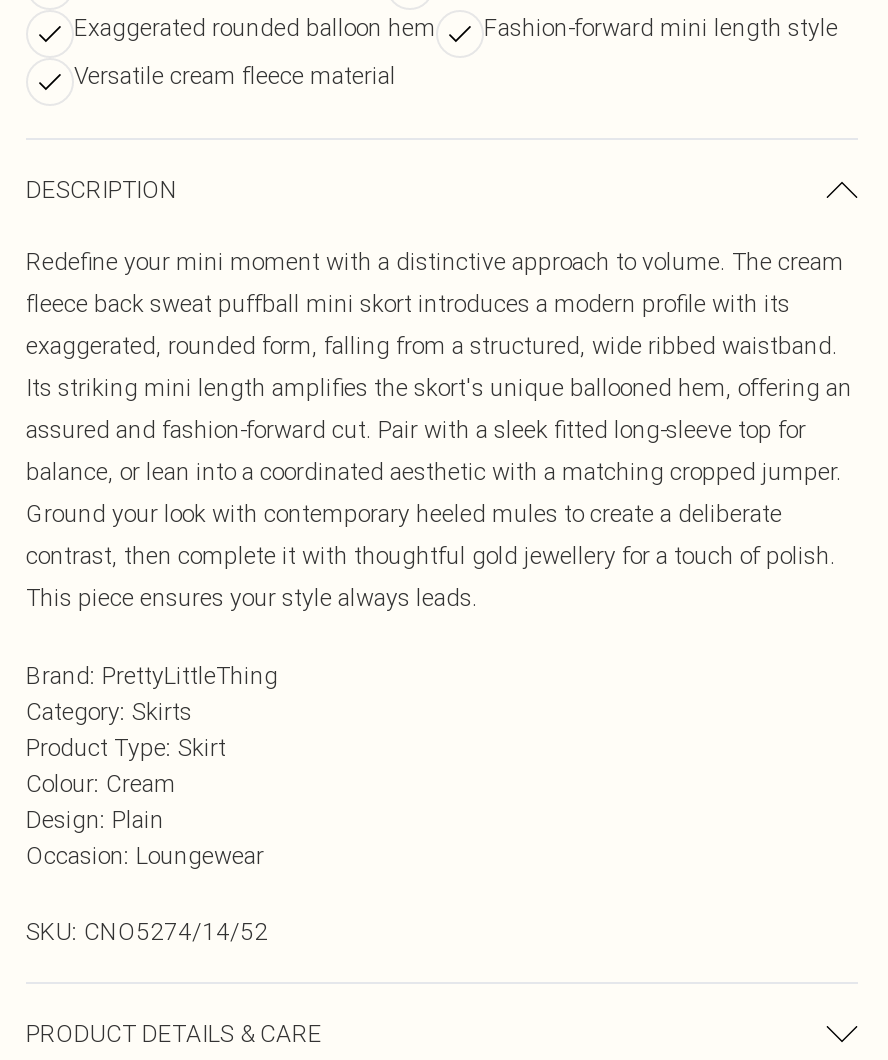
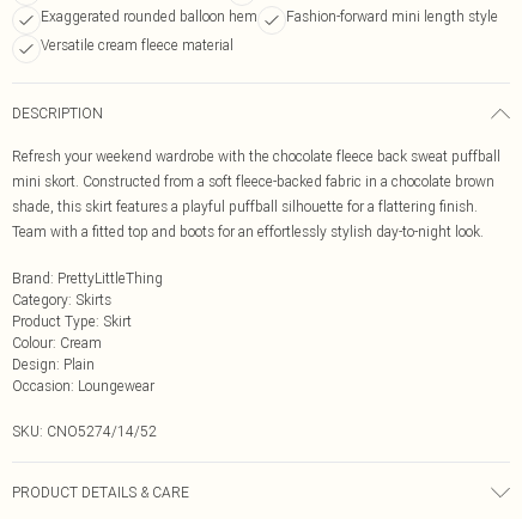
- Redefine your mini moment with a distinctive approach to volume. The cream
- fleece back sweat puffball mini skort introduces a modern profile with its
- exaggerated, rounded form, falling from a structured, wide ribbed waistband.
- Its striking mini length amplifies the skort's unique ballooned hem, offering an
- assured and fashion-forward cut. Pair with a sleek fitted long-sleeve top for
- balance, or lean into a coordinated aesthetic with a matching cropped jumper.
- Ground your look with contemporary heeled mules to create a deliberate
- contrast, then complete it with thoughtful gold jewellery for a touch of polish.
- This piece ensures your style always leads.
+ Refresh your weekend wardrobe with the chocolate fleece back sweat puffball
+ mini skort. Constructed from a soft fleece-backed fabric in a chocolate brown
+ shade, this skirt features a playful puffball silhouette for a flattering finish.
+ Team with a fitted top and boots for an effortlessly stylish day-to-night look.
